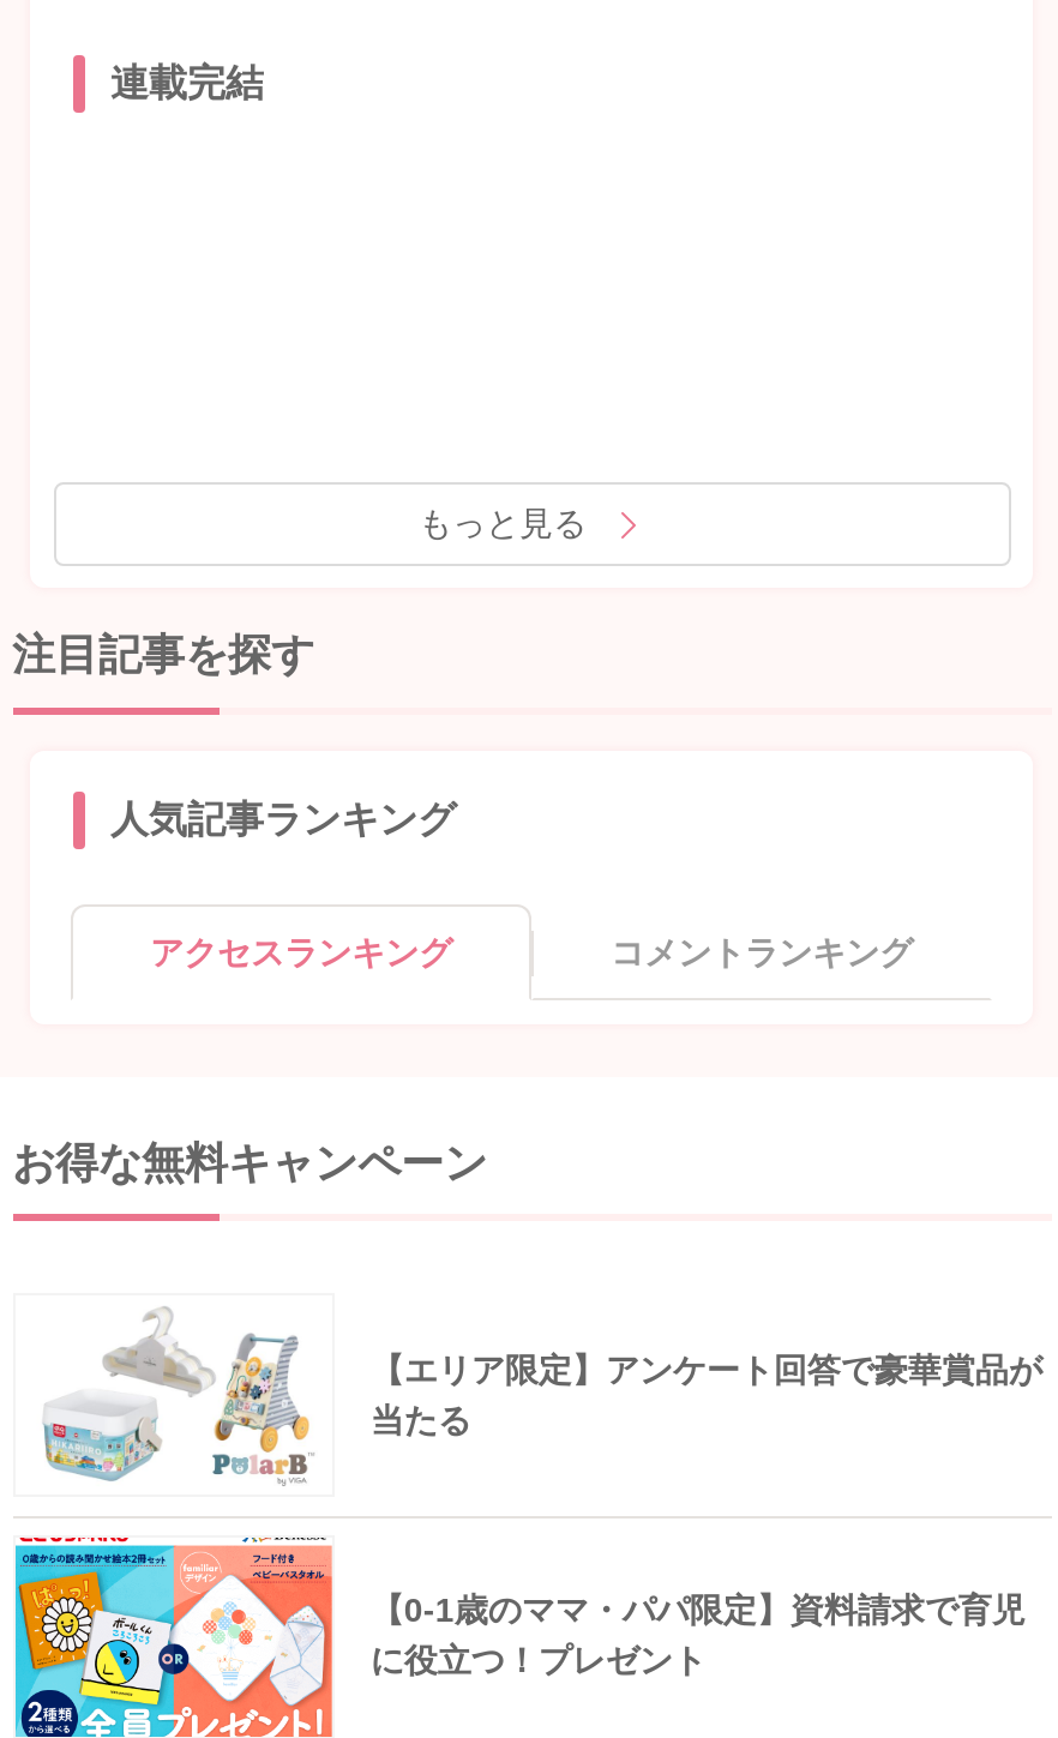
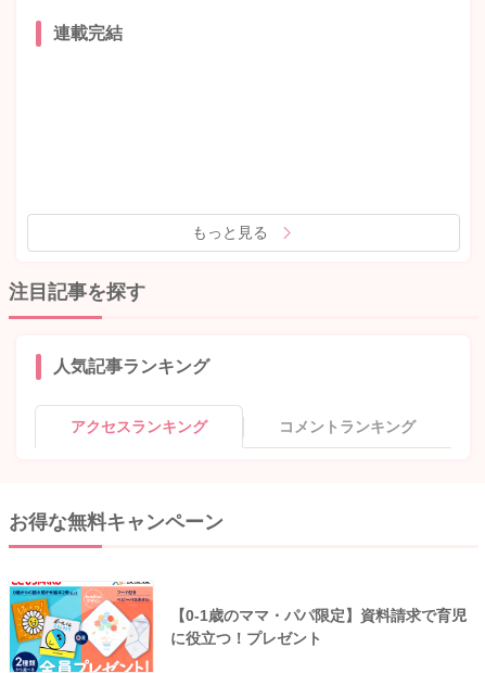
- [image]
- 【エリア限定】アンケート回答で豪華賞品が
- 当たる
